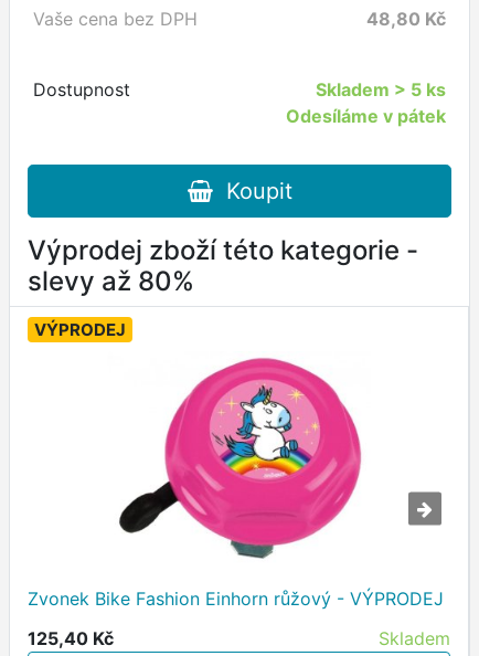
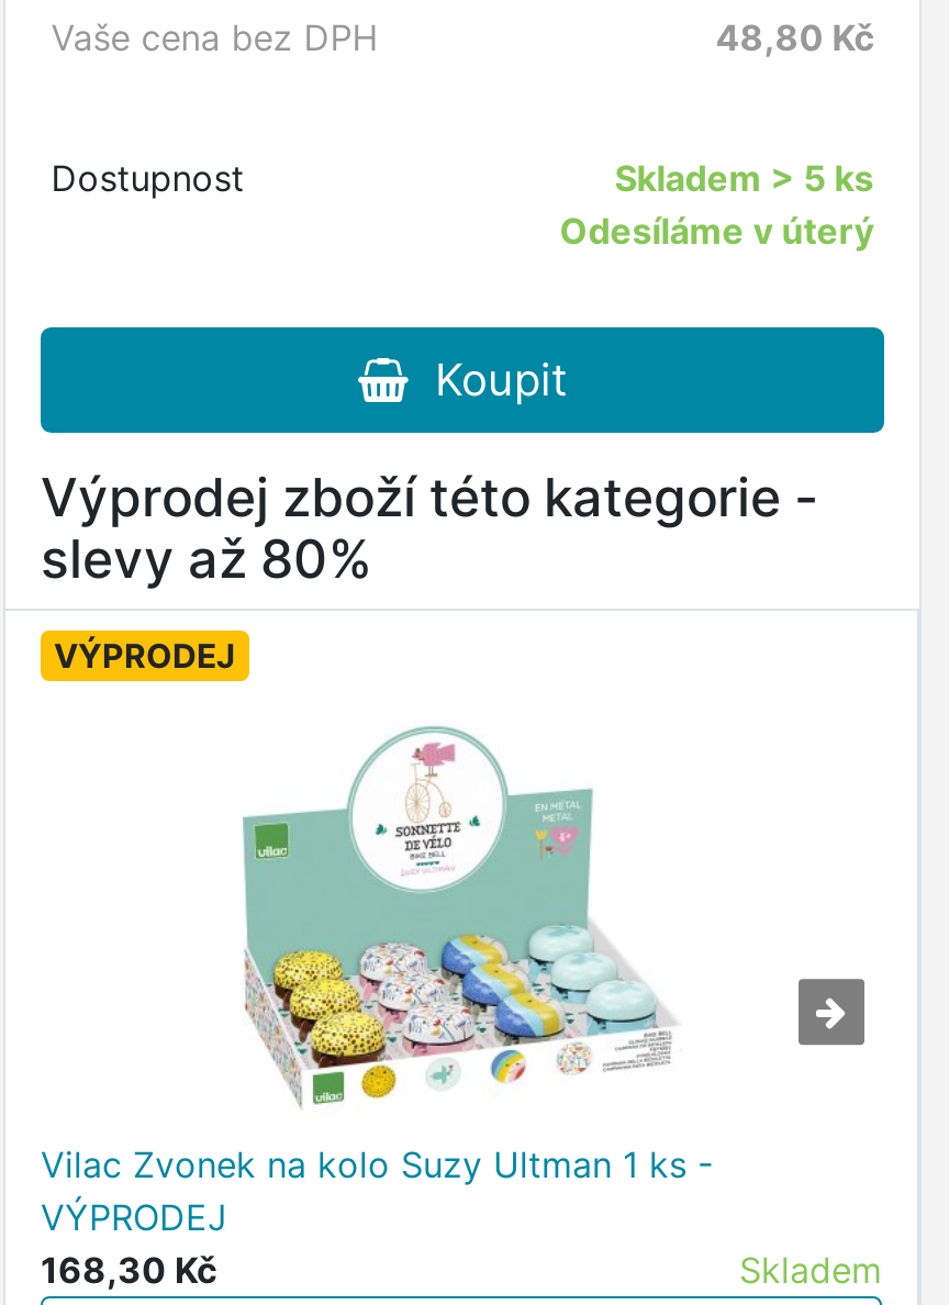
- Odesíláme v pátek
+ Odesíláme v úterý

- [image]
- Zvonek Bike Fashion Einhorn růžový - VÝPRODEJ
- 125,40 Kč
+ [image]
+ Vilac Zvonek na kolo Suzy Ultman 1 ks -
+ VÝPRODEJ
+ 168,30 Kč
